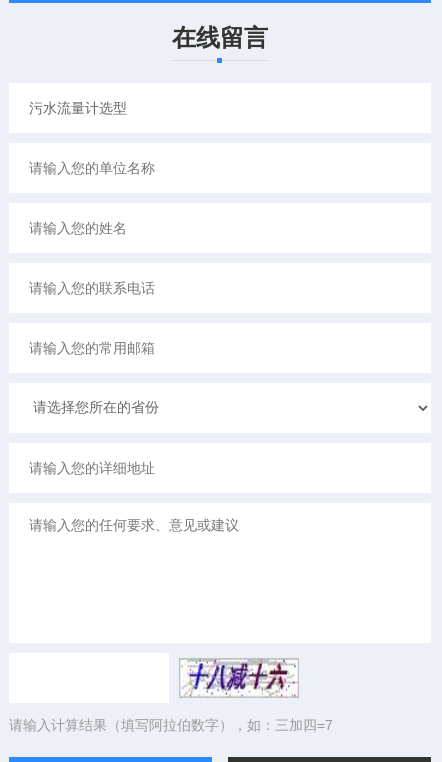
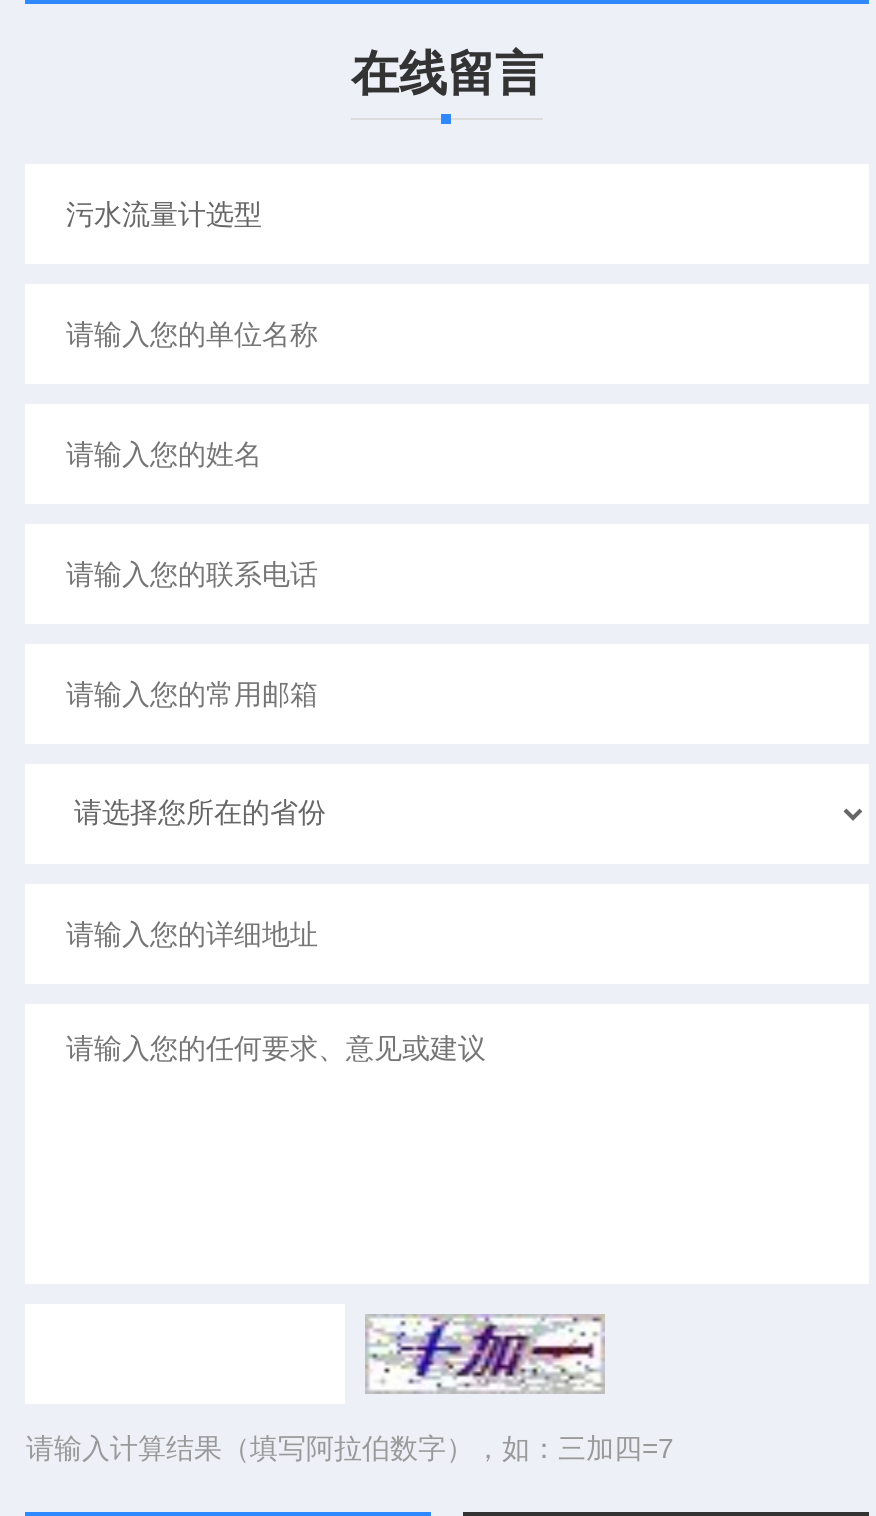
- [image]
+ [image]
